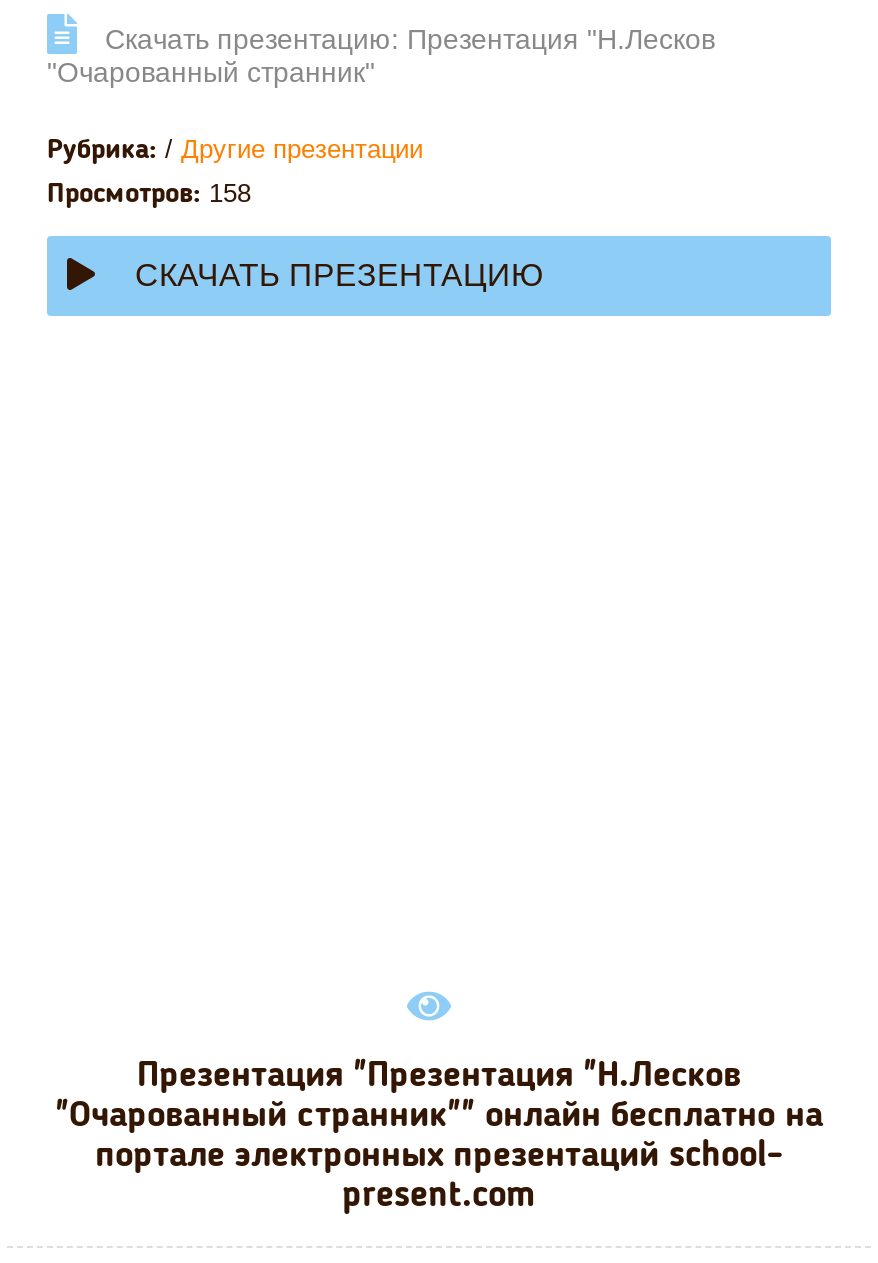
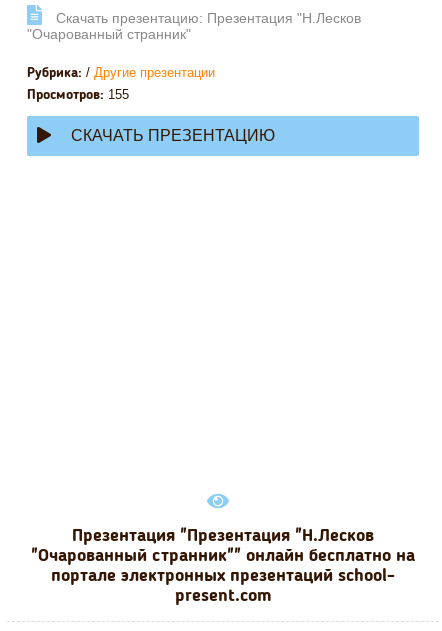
- Просмотров: 158
+ Просмотров: 155
